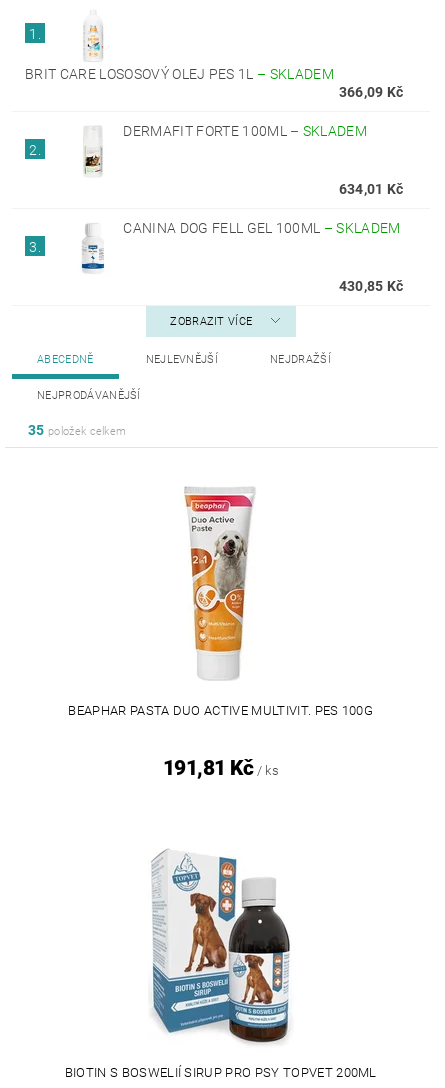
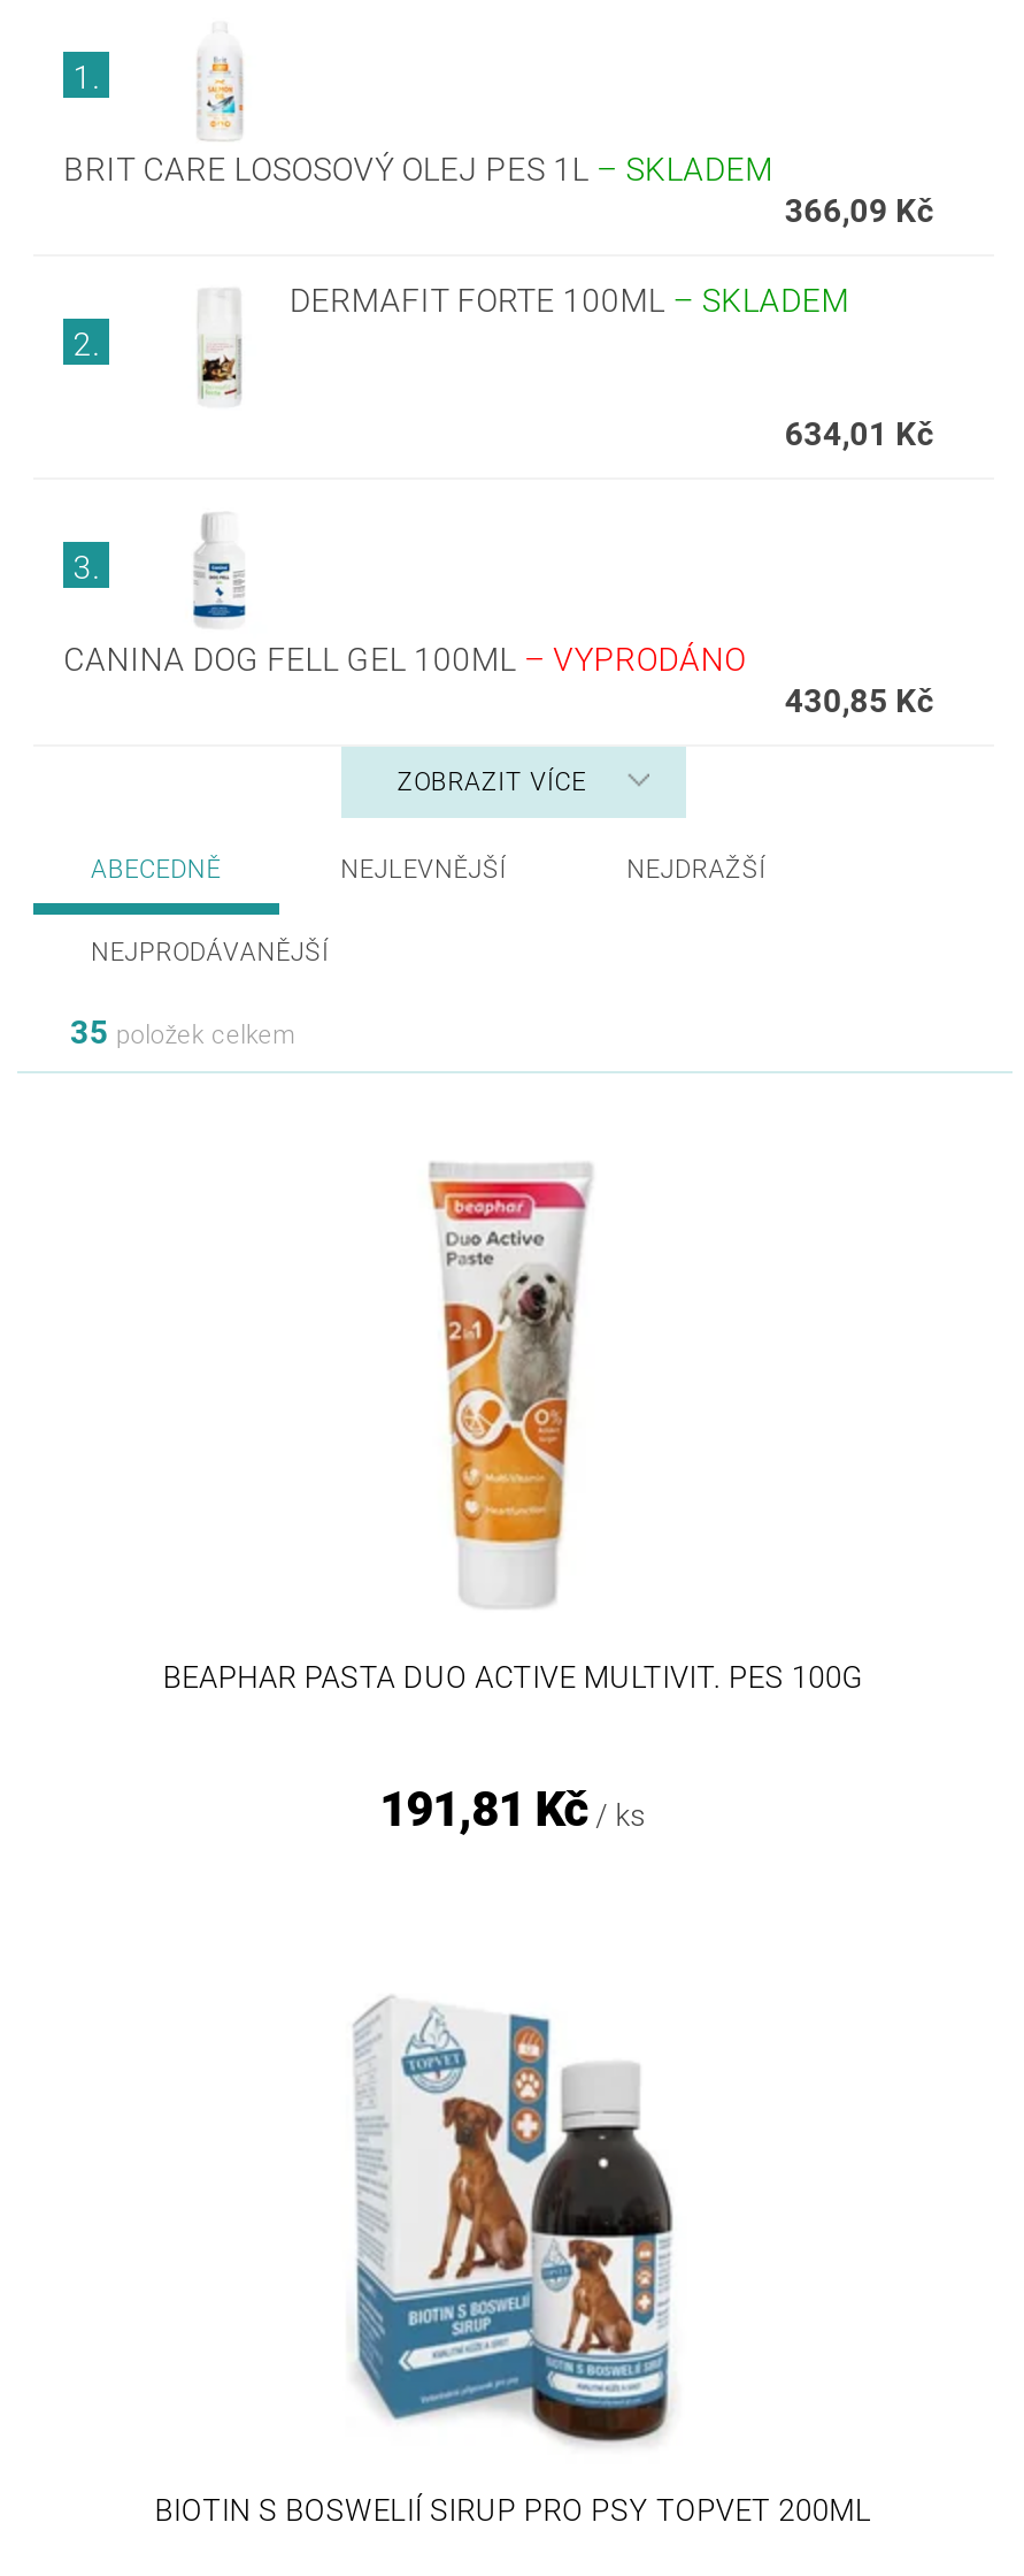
- CANINA DOG FELL GEL 100ML – SKLADEM
+ CANINA DOG FELL GEL 100ML – VYPRODÁNO
